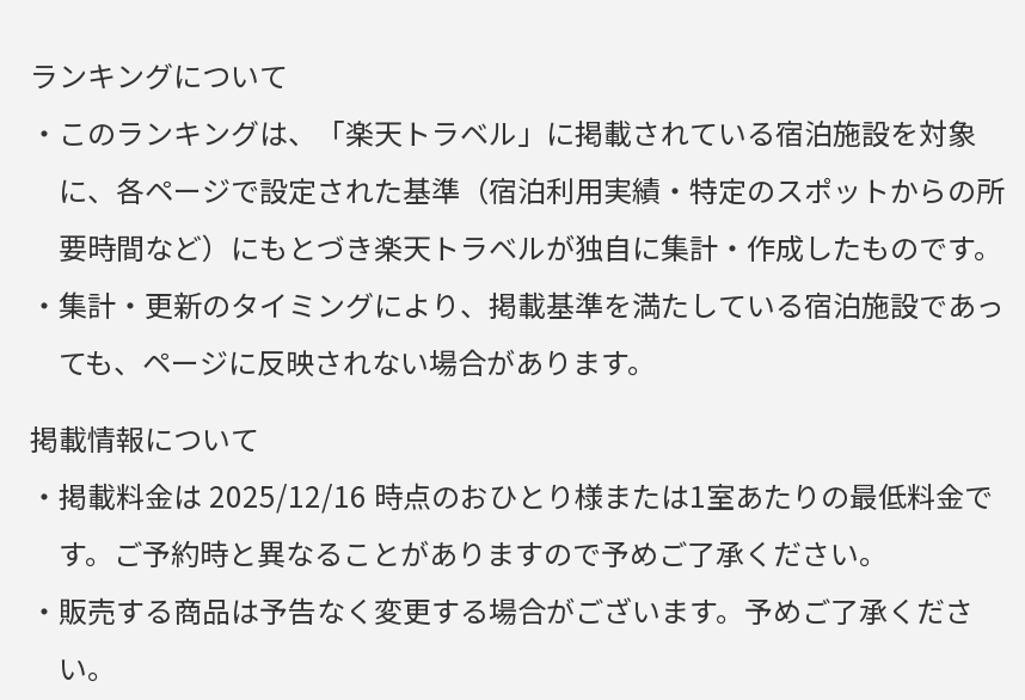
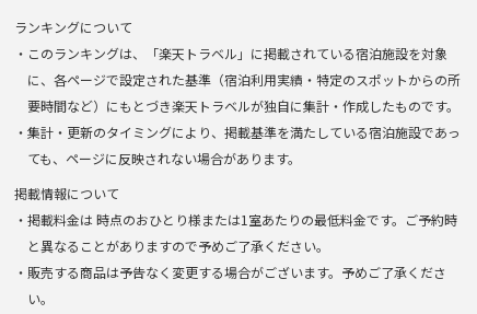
- ・掲載料金は2025/12/16時点のおひとり様または1室あたりの最低料金で
- す。ご予約時と異なることがありますので予めご了承ください。
+ ・掲載料金は時点のおひとり様または1室あたりの最低料金です。ご予約時
+ と異なることがありますので予めご了承ください。
